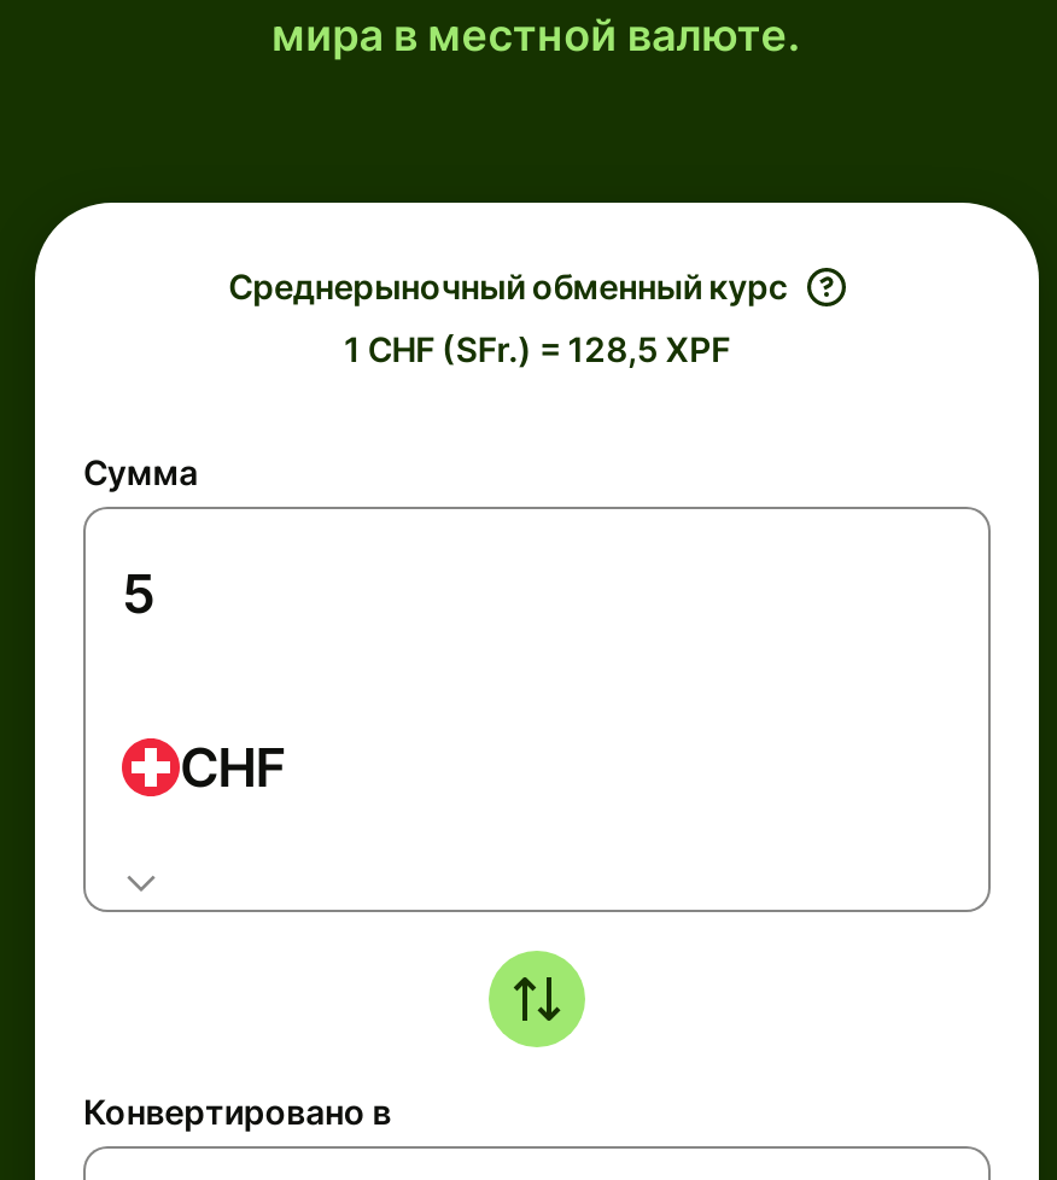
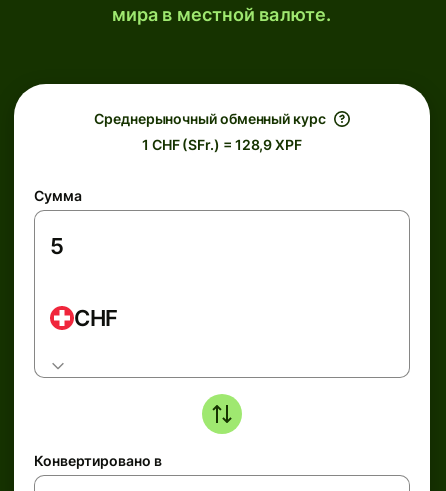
- 1 CHF (SFr.) = 128,5 XPF
+ 1 CHF (SFr.) = 128,9 XPF
